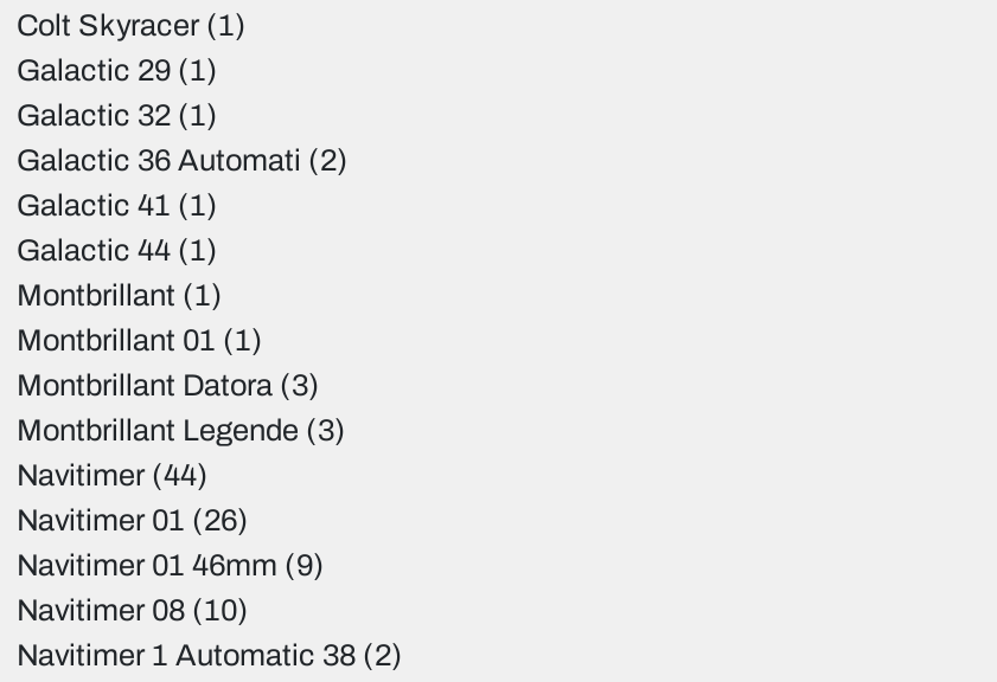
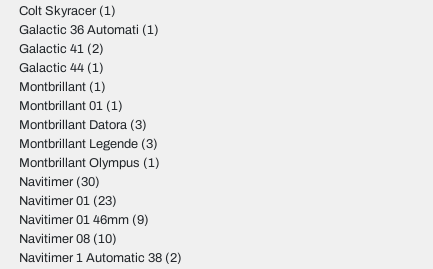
- Galactic 29 (1)
- Galactic 32 (1)
- Galactic 36 Automati (2)
- Galactic 41 (1)
+ Galactic 36 Automati (1)
+ Galactic 41 (2)

moved up: Galactic 44 (1) | Montbrillant (1) | Montbrillant 01 (1) | Montbrillant Datora (3) | Montbrillant Legende (3)

- Navitimer (44)
- Navitimer 01 (26)
+ Montbrillant Olympus (1)
+ Navitimer (30)
+ Navitimer 01 (23)
